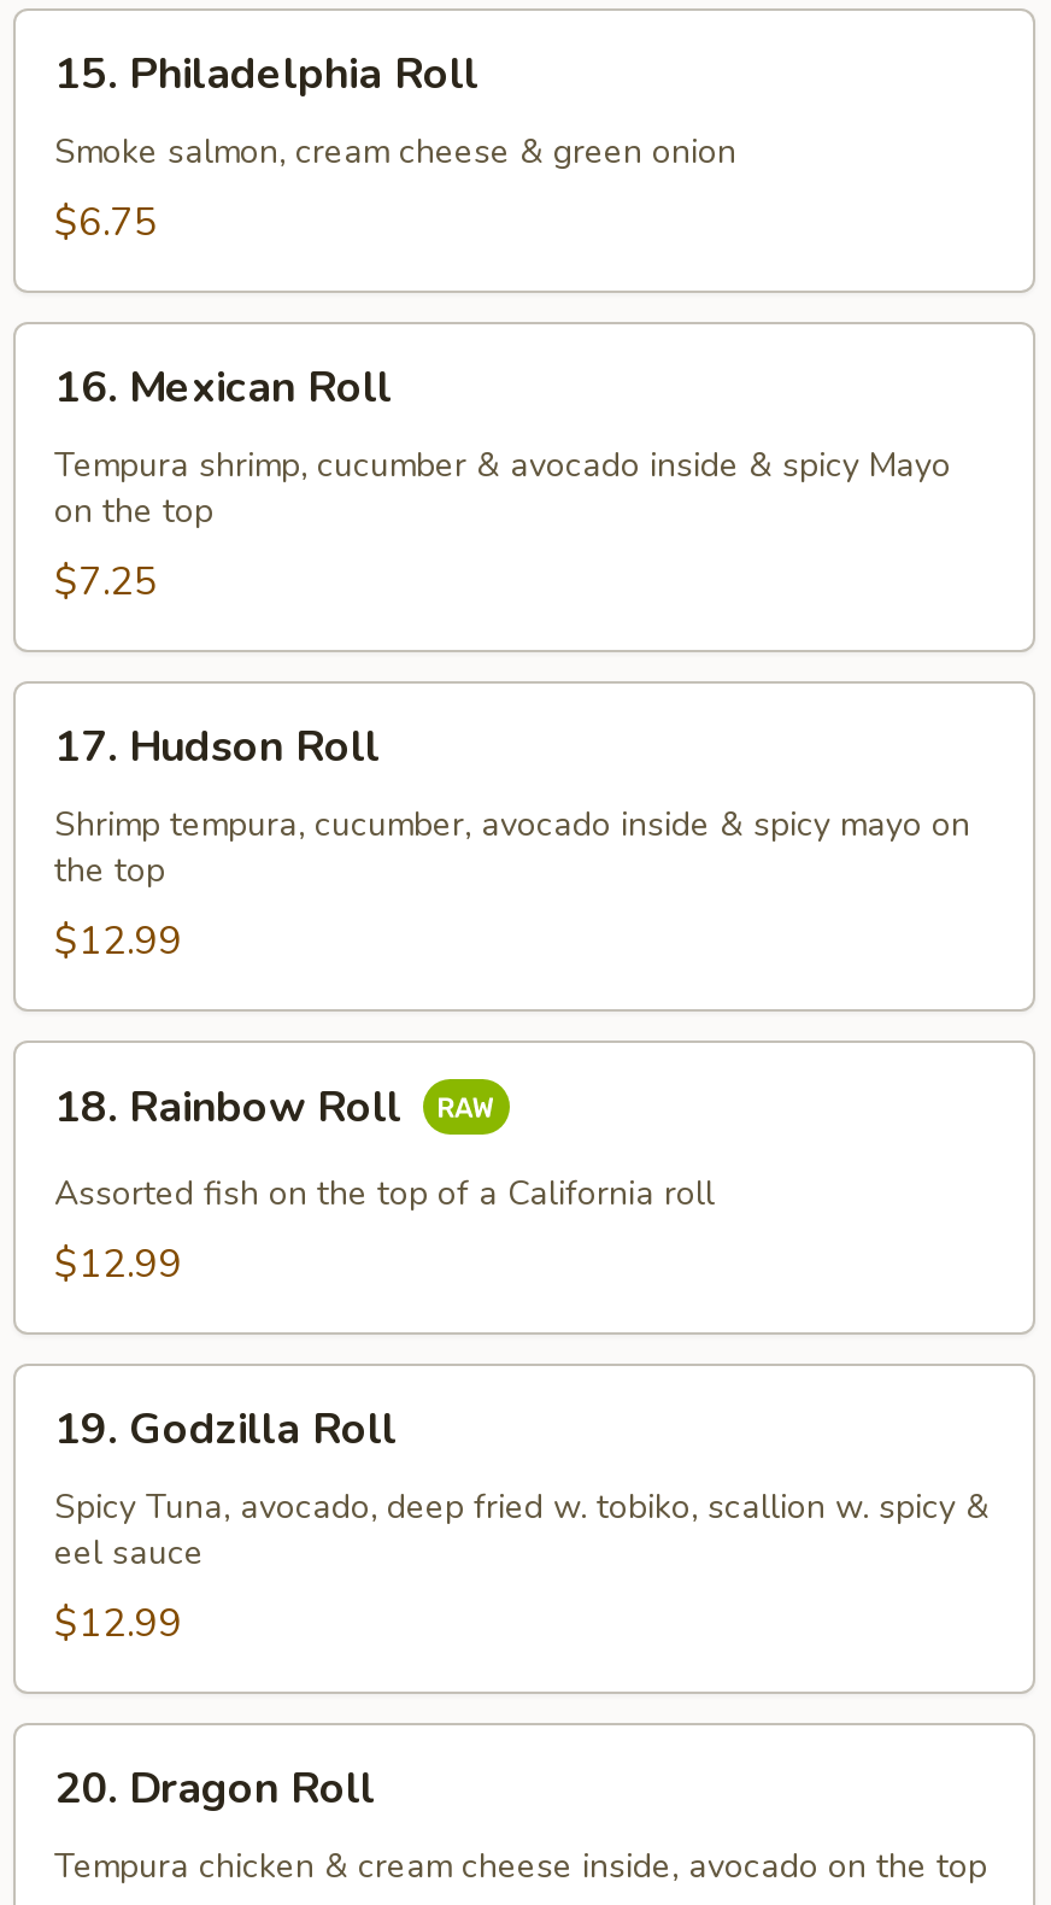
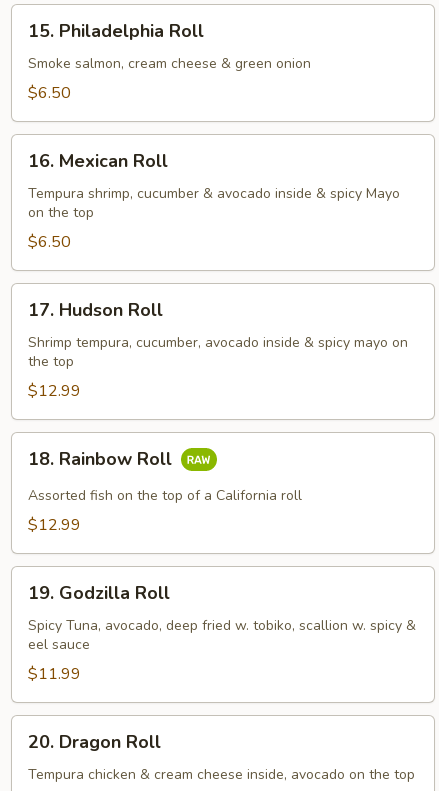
- $6.75
+ $6.50

- $7.25
+ $6.50

- $12.99
+ $11.99
